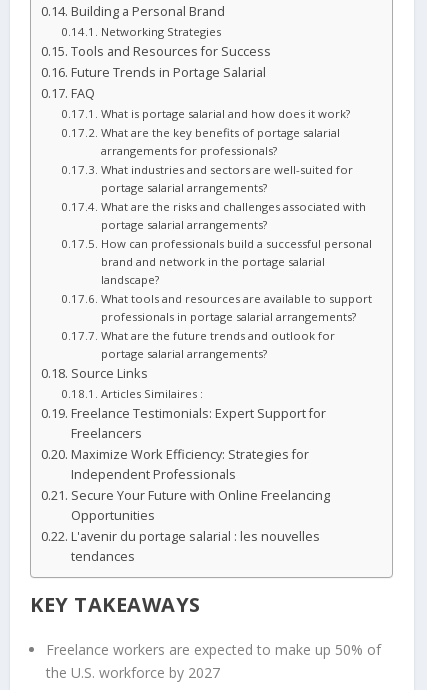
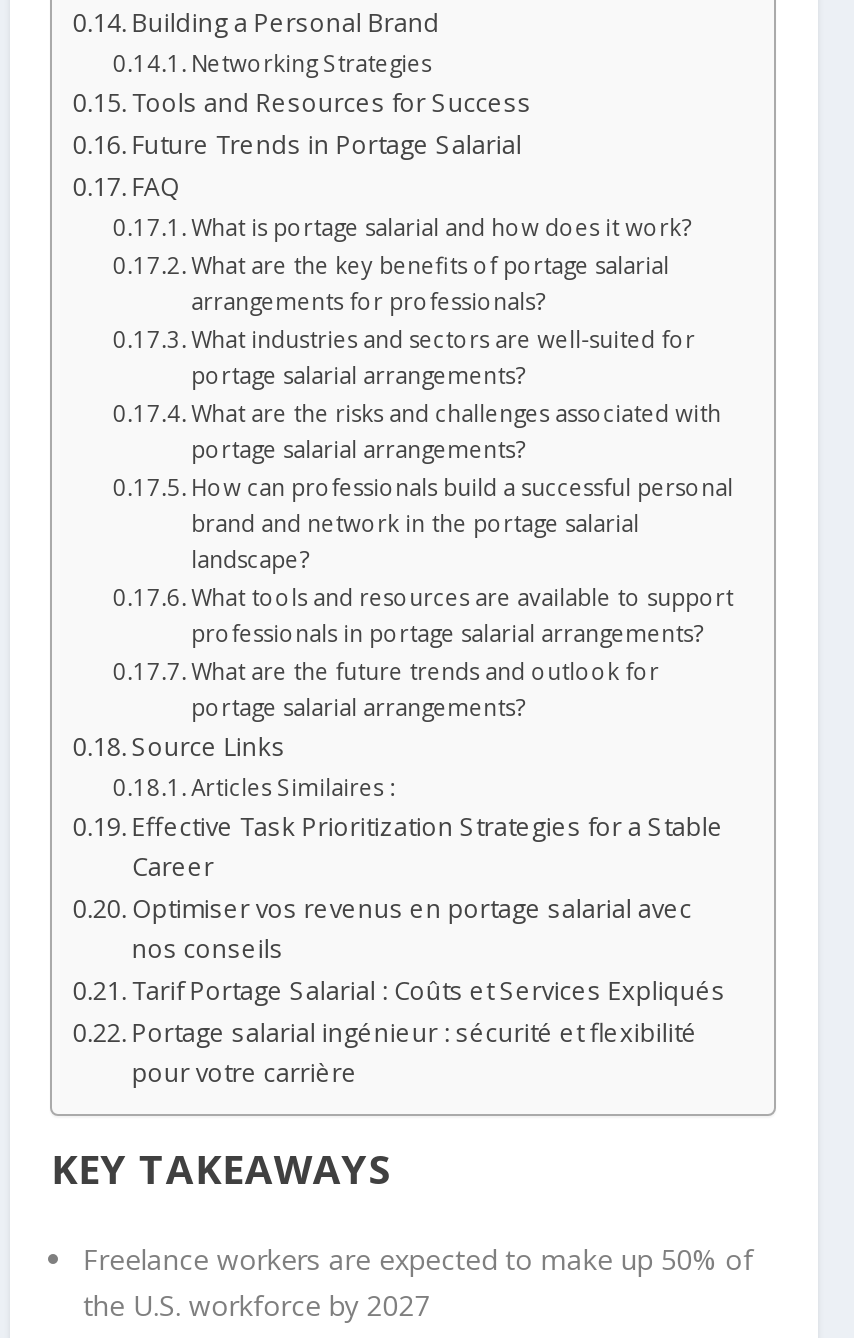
- Freelance Testimonials: Expert Support for
- Freelancers
- Maximize Work Efficiency: Strategies for
- Independent Professionals
- Secure Your Future with Online Freelancing
- Opportunities
- L'avenir du portage salarial : les nouvelles
- tendances
+ Effective Task Prioritization Strategies for a Stable
+ Career
+ Optimiser vos revenus en portage salarial avec
+ nos conseils
+ Tarif Portage Salarial : Coûts et Services Expliqués
+ Portage salarial ingénieur : sécurité et flexibilité
+ pour votre carrière
